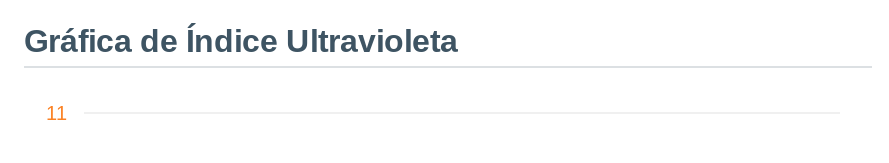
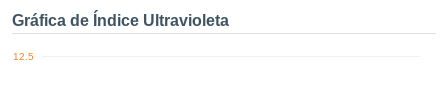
- 11
+ 12.5
